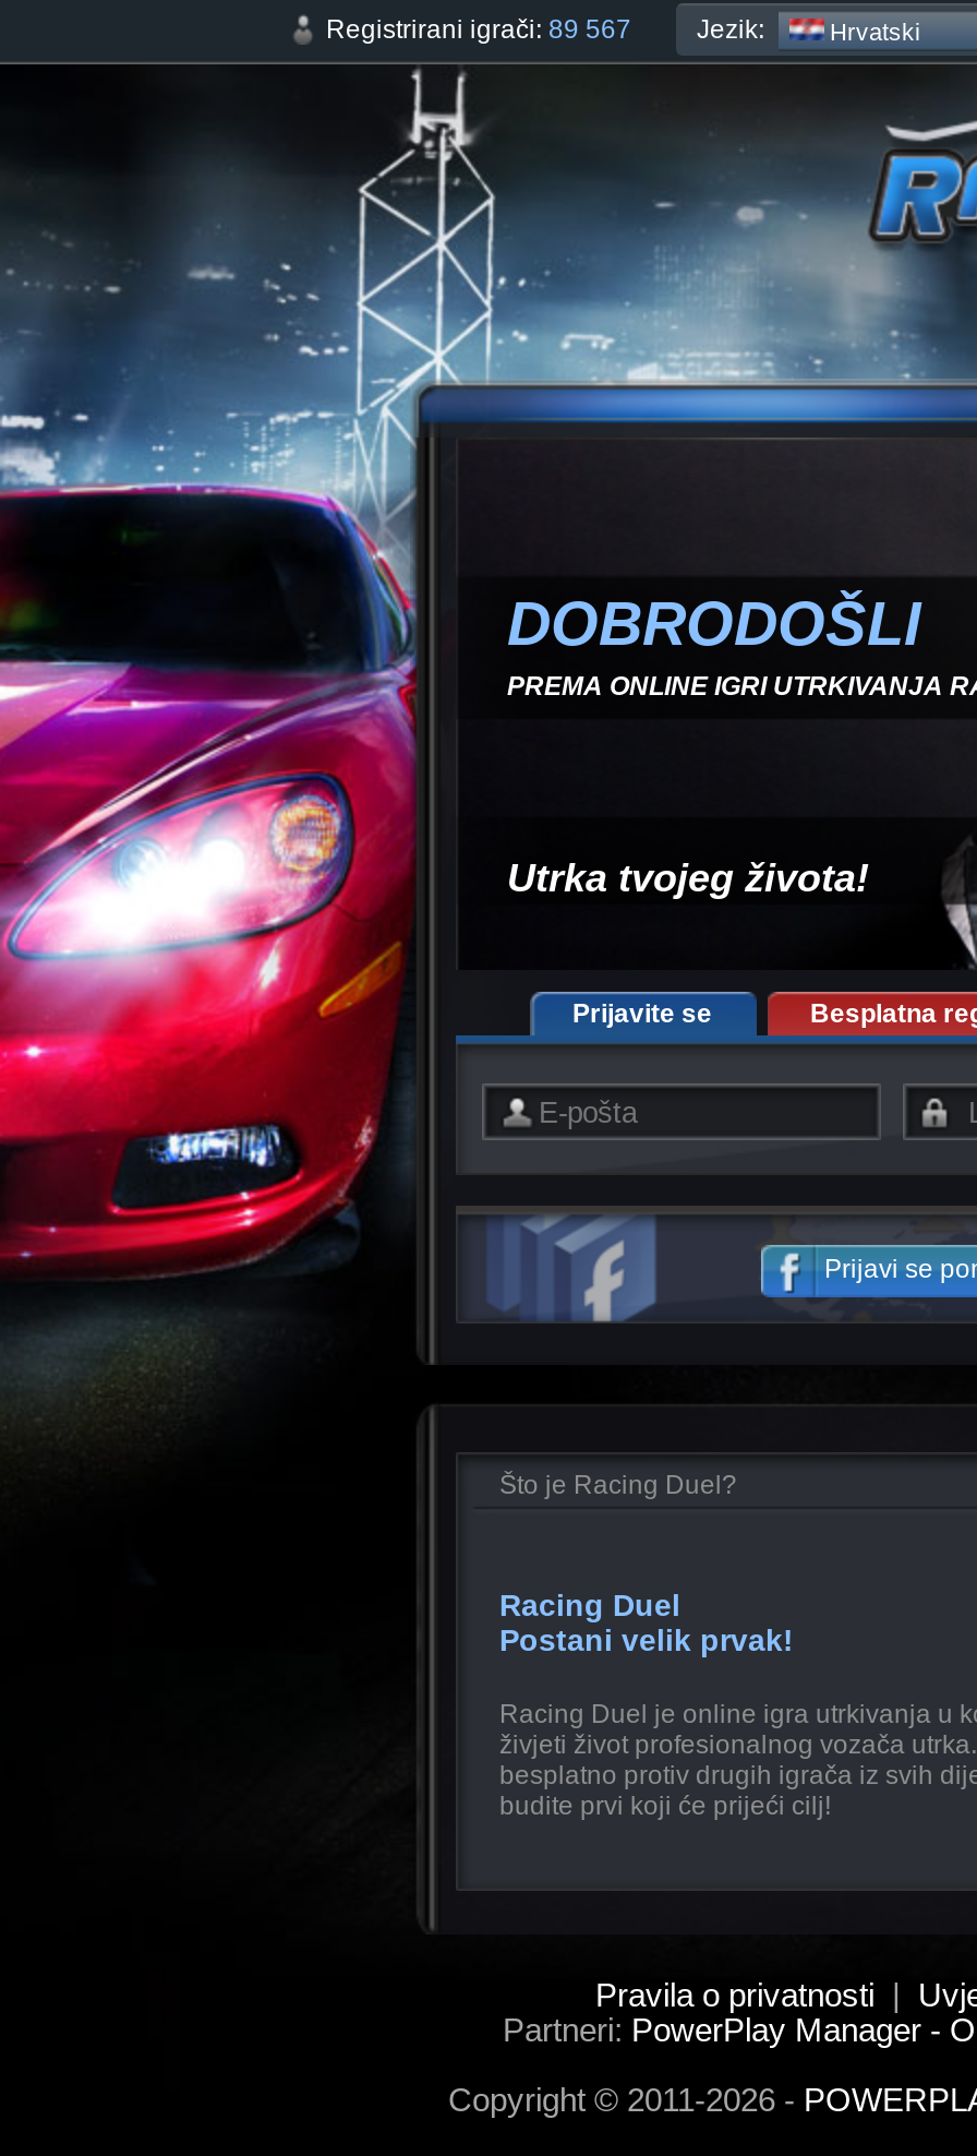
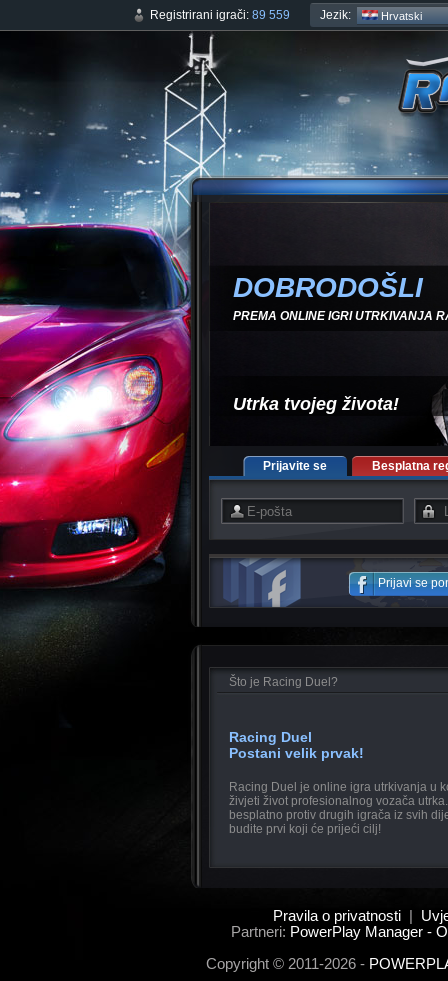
- Registrirani igrači: 89 567
+ Registrirani igrači: 89 559
